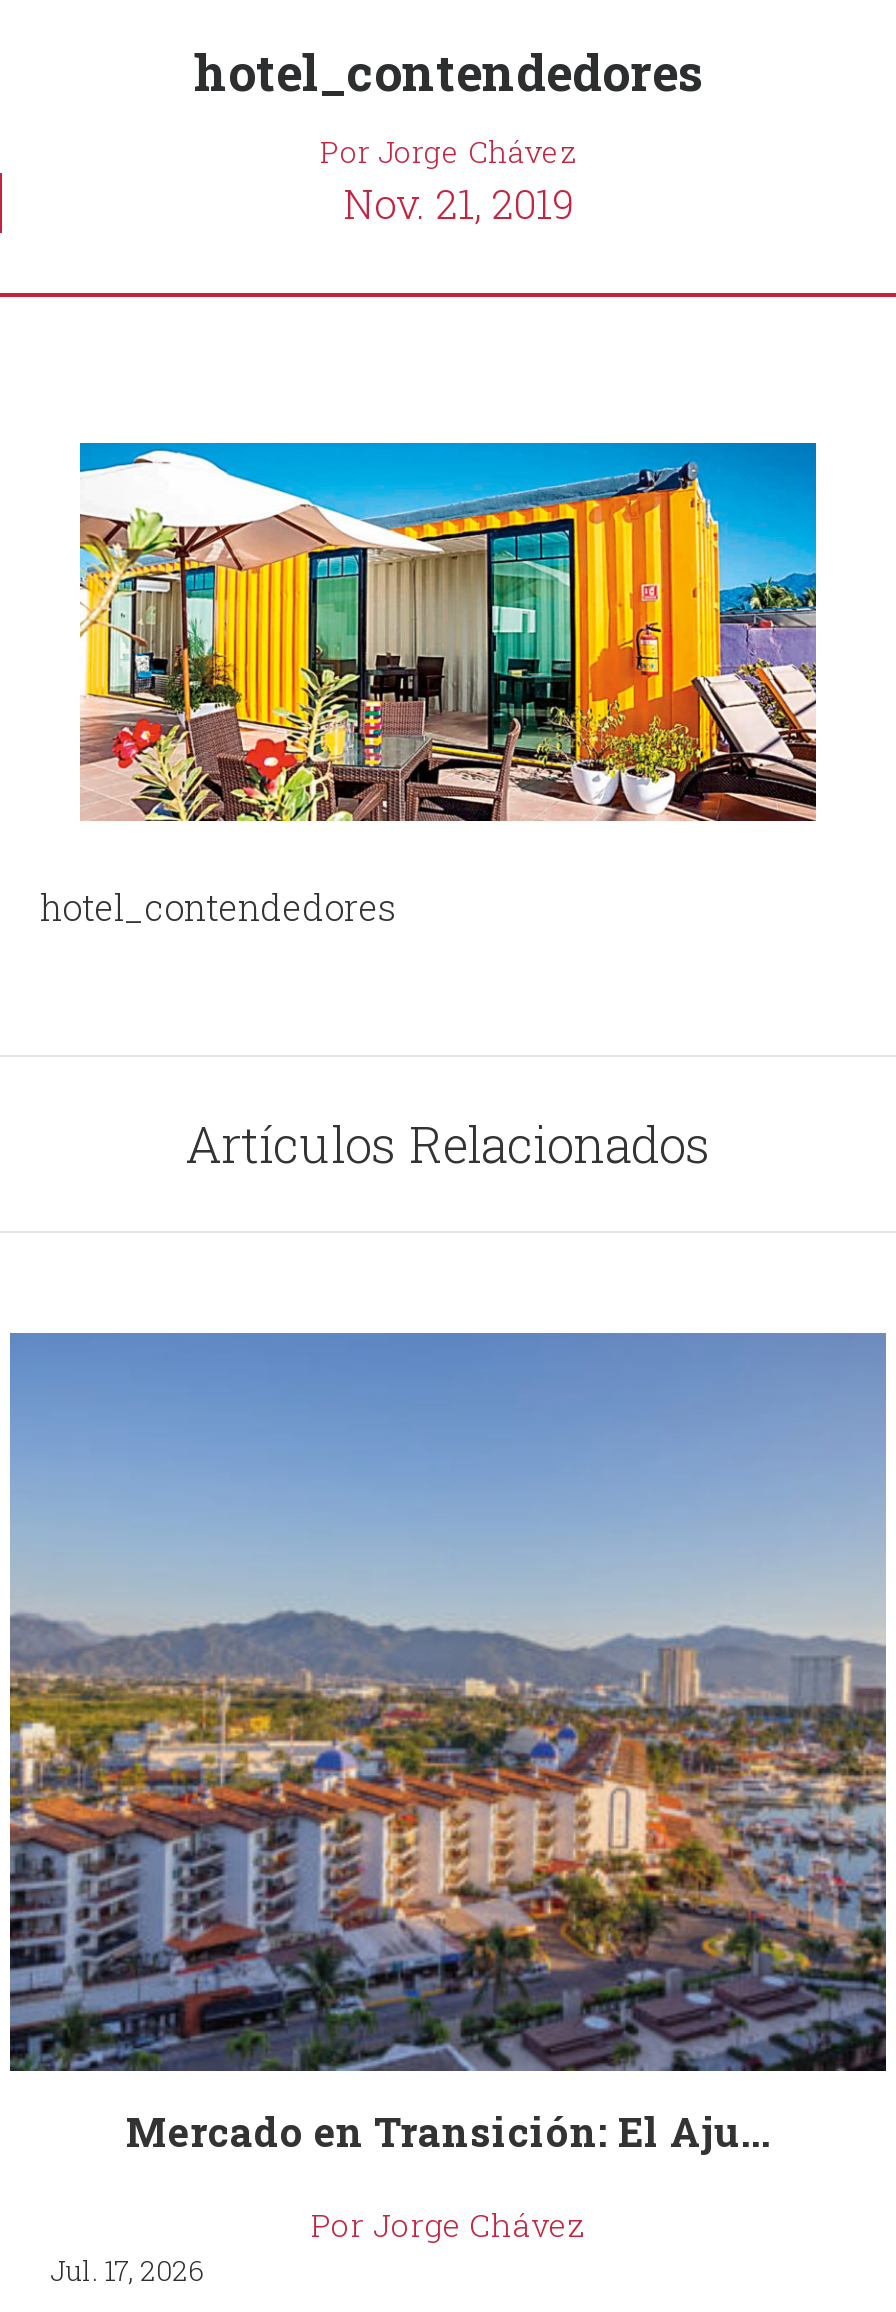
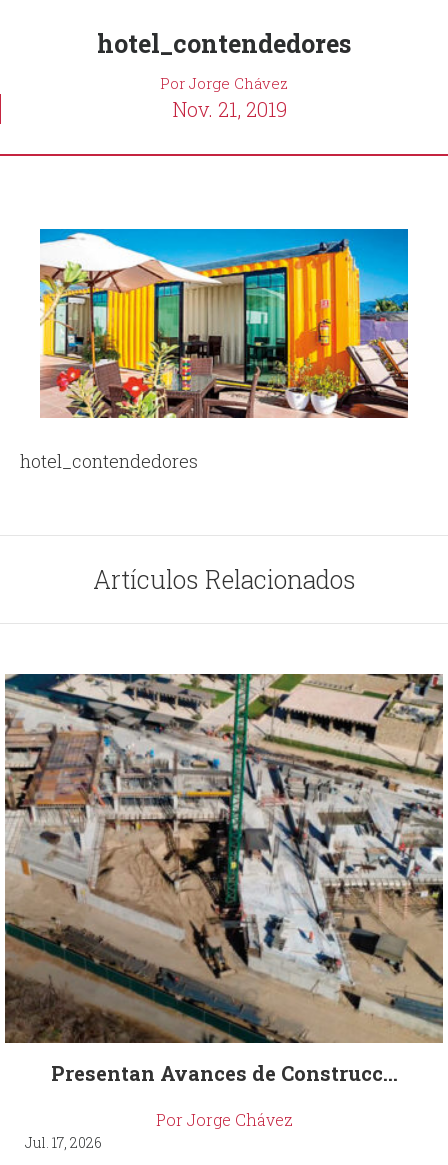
- [image]
- Mercado en Transición: El Aju...
+ [image]
+ Presentan Avances de Construcc...
